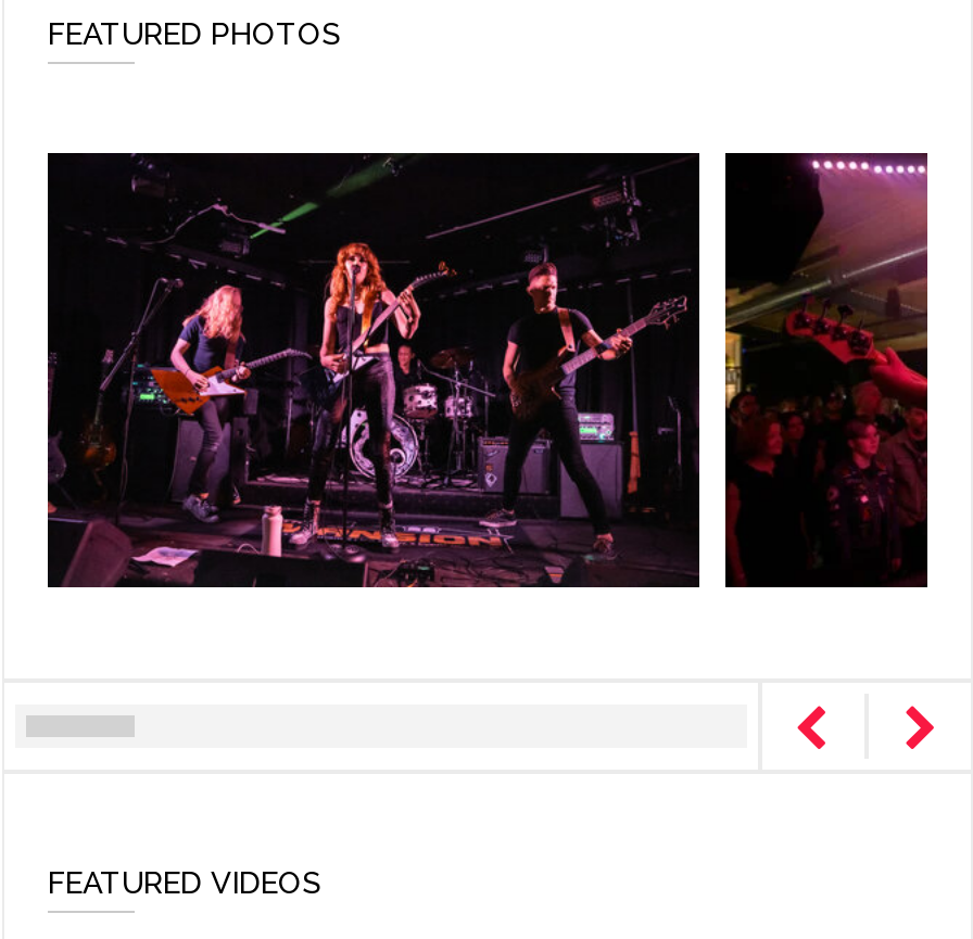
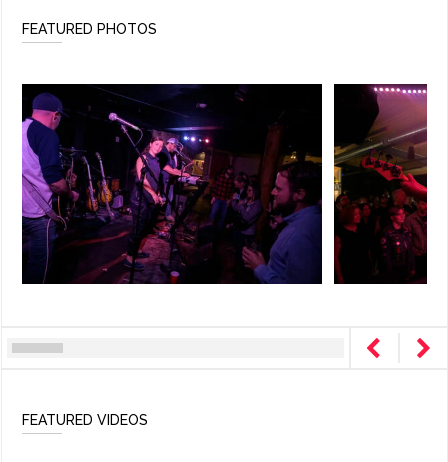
- [image]
+ [image]
